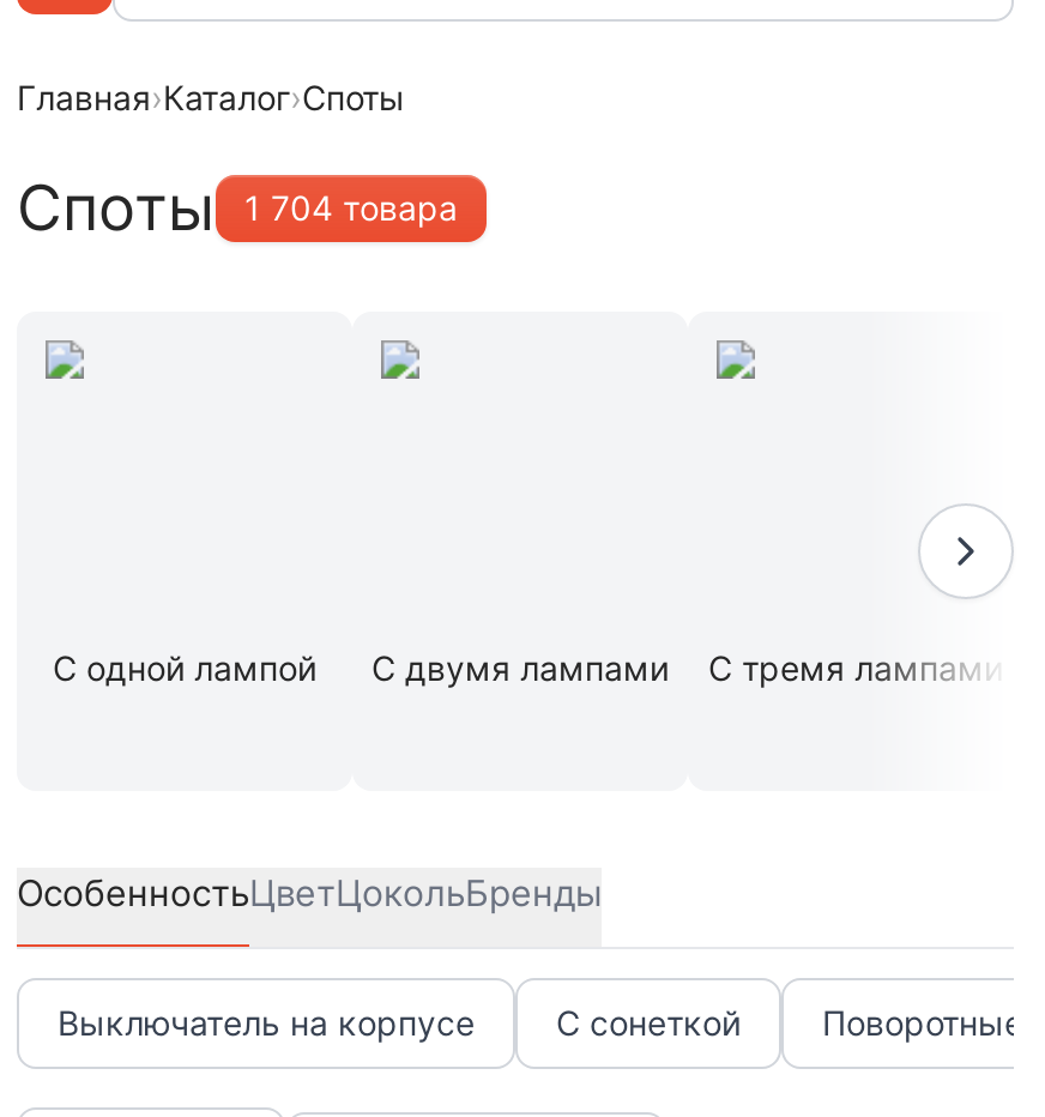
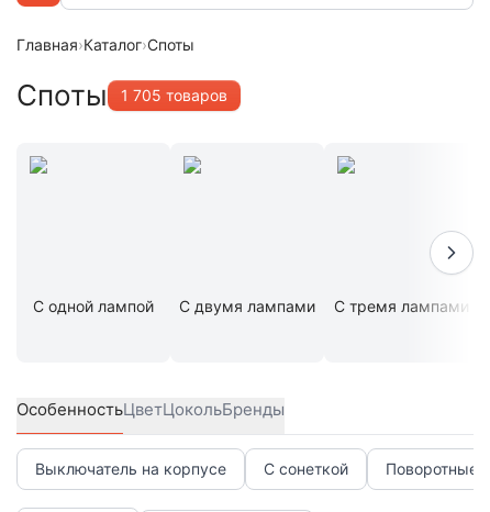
- Споты 1 704 товара
+ Споты 1 705 товаров
